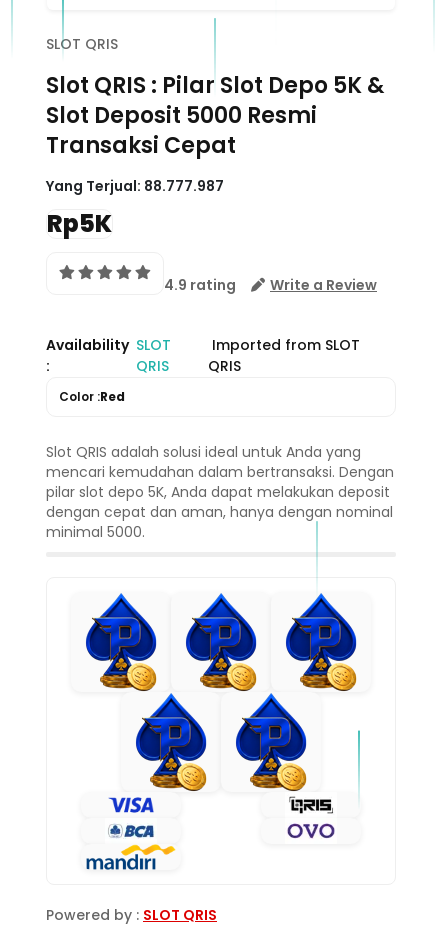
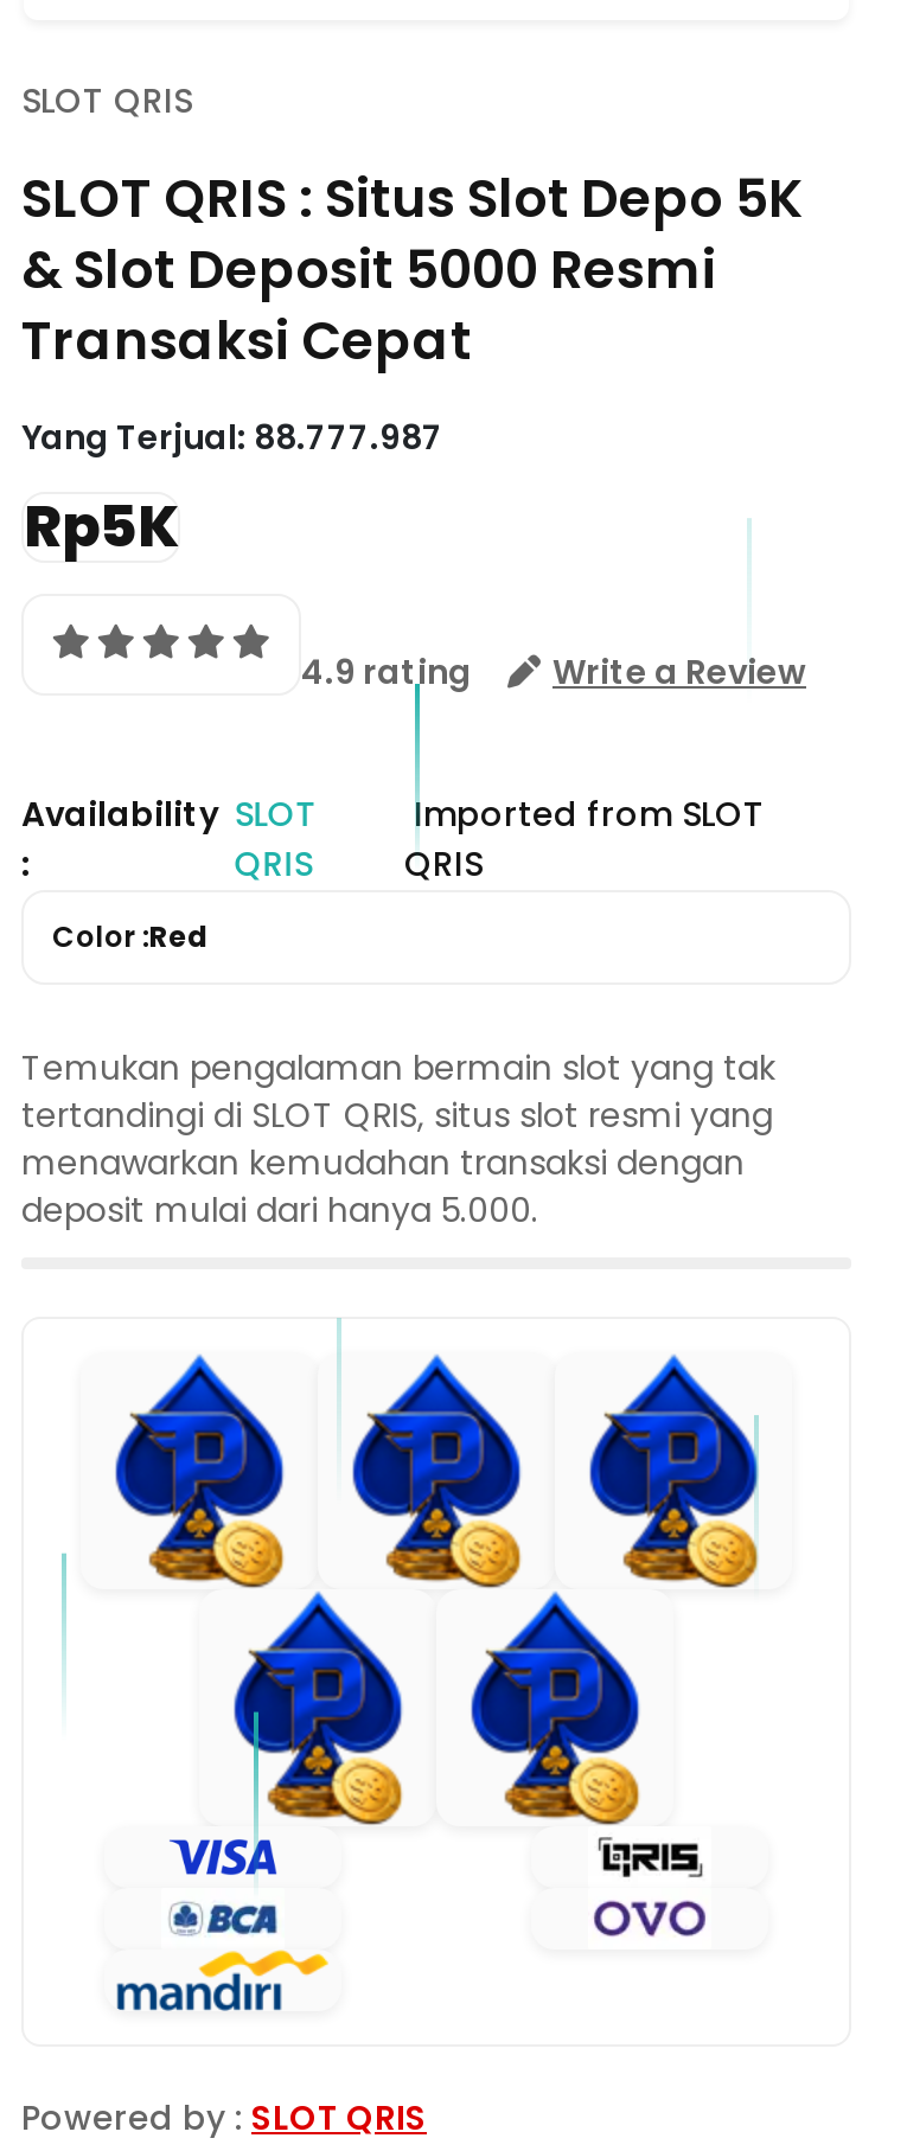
- Slot QRIS : Pilar Slot Depo 5K &
- Slot Deposit 5000 Resmi
+ SLOT QRIS : Situs Slot Depo 5K
+ & Slot Deposit 5000 Resmi

- Slot QRIS adalah solusi ideal untuk Anda yang
- mencari kemudahan dalam bertransaksi. Dengan
- pilar slot depo 5K, Anda dapat melakukan deposit
- dengan cepat dan aman, hanya dengan nominal
- minimal 5000.
+ Temukan pengalaman bermain slot yang tak
+ tertandingi di SLOT QRIS, situs slot resmi yang
+ menawarkan kemudahan transaksi dengan
+ deposit mulai dari hanya 5.000.
